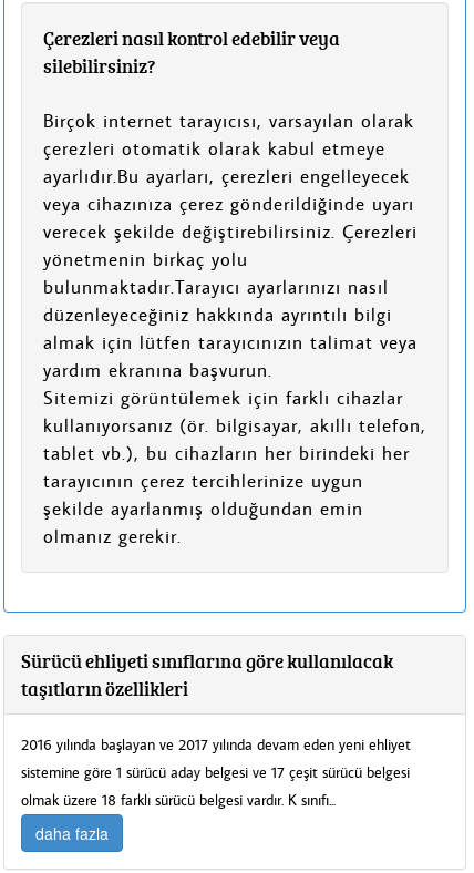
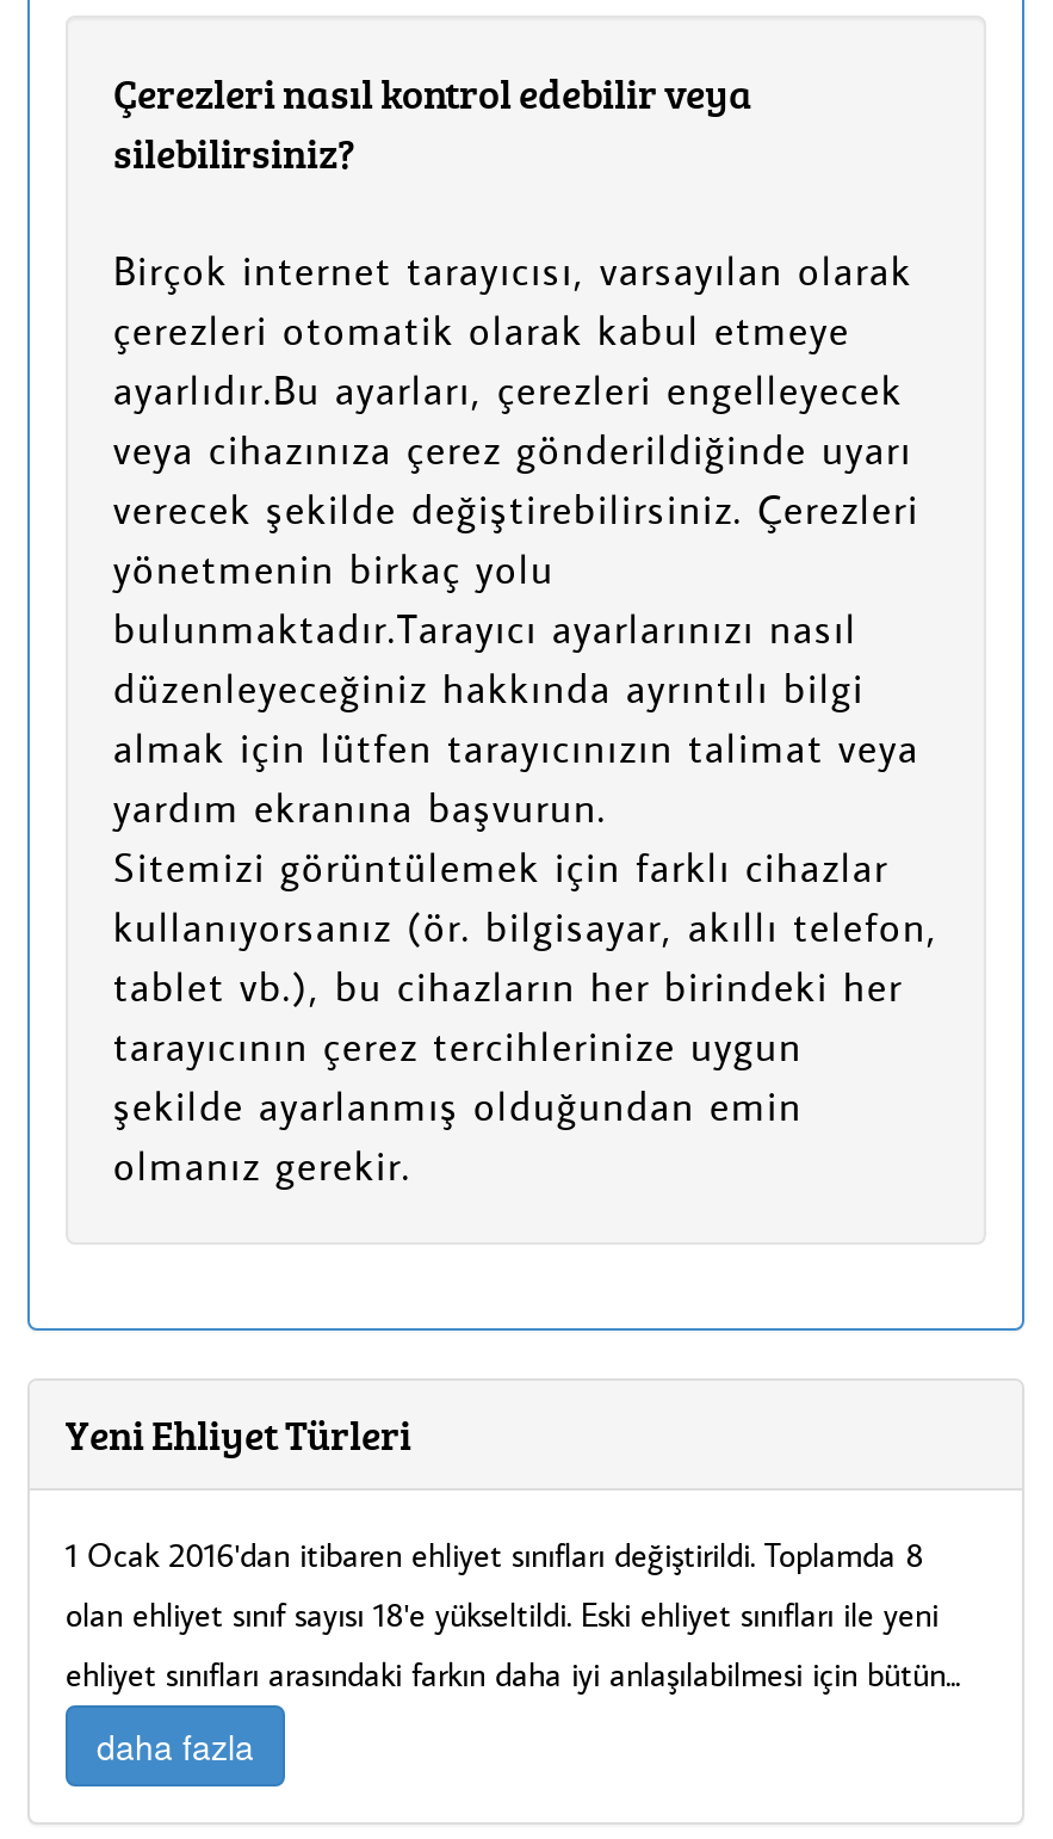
- Sürücü ehliyeti sınıflarına göre kullanılacak
- taşıtların özellikleri
+ Yeni Ehliyet Türleri

- 2016 yılında başlayan ve 2017 yılında devam eden yeni ehliyet
- sistemine göre 1 sürücü aday belgesi ve 17 çeşit sürücü belgesi
- olmak üzere 18 farklı sürücü belgesi vardır. K sınıfı...
+ 1 Ocak 2016'dan itibaren ehliyet sınıfları değiştirildi. Toplamda 8
+ olan ehliyet sınıf sayısı 18'e yükseltildi. Eski ehliyet sınıfları ile yeni
+ ehliyet sınıfları arasındaki farkın daha iyi anlaşılabilmesi için bütün...
